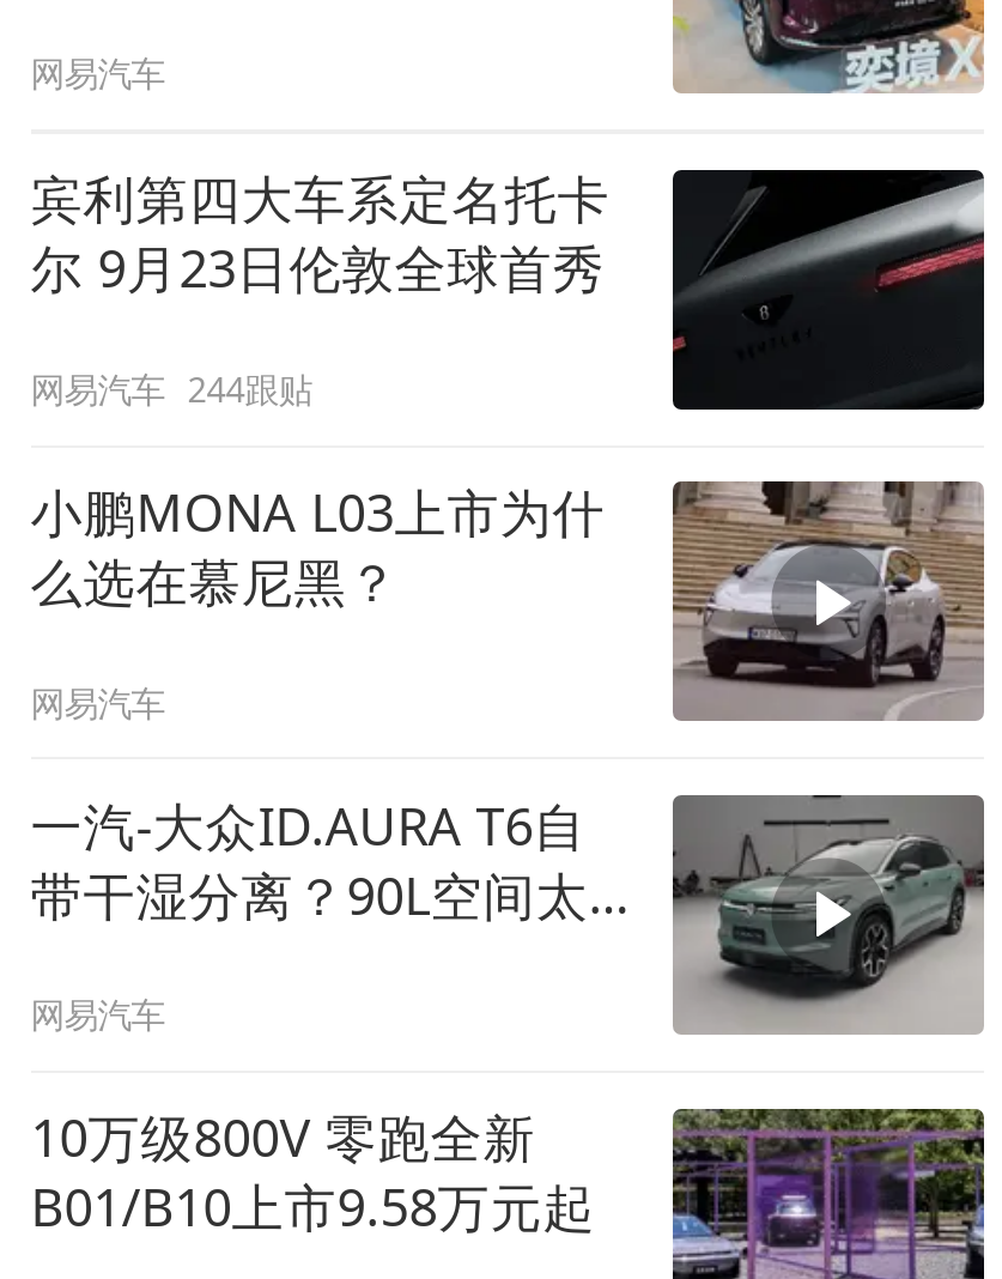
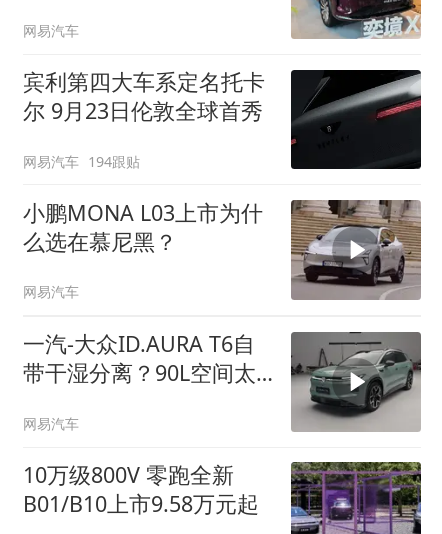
- 网易汽车 244跟贴
+ 网易汽车 194跟贴
